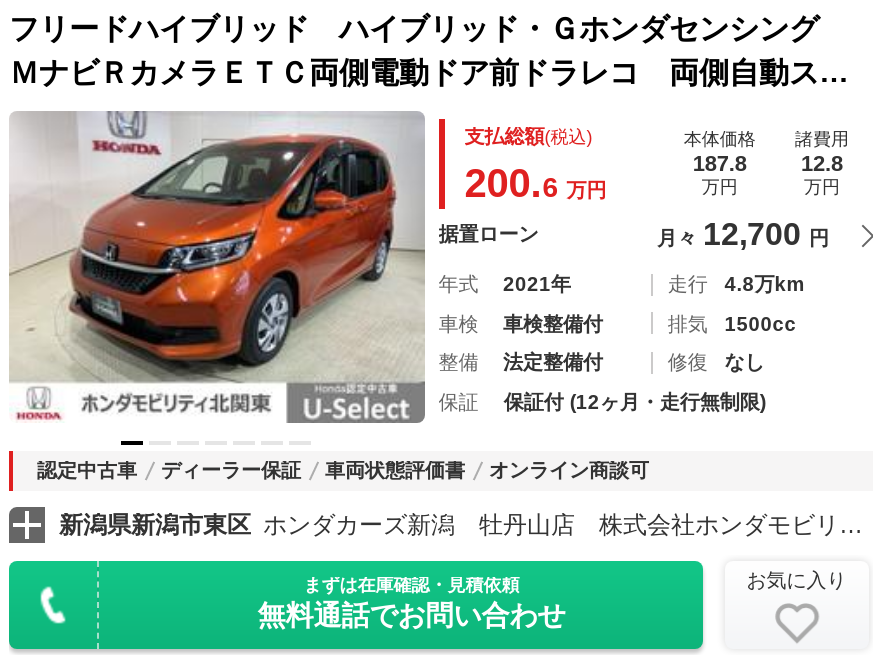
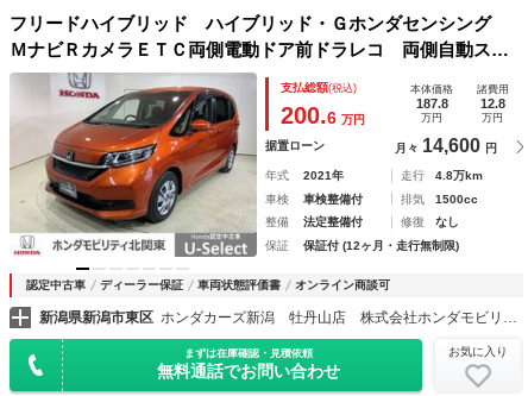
- 月々12,700円
+ 月々14,600円
